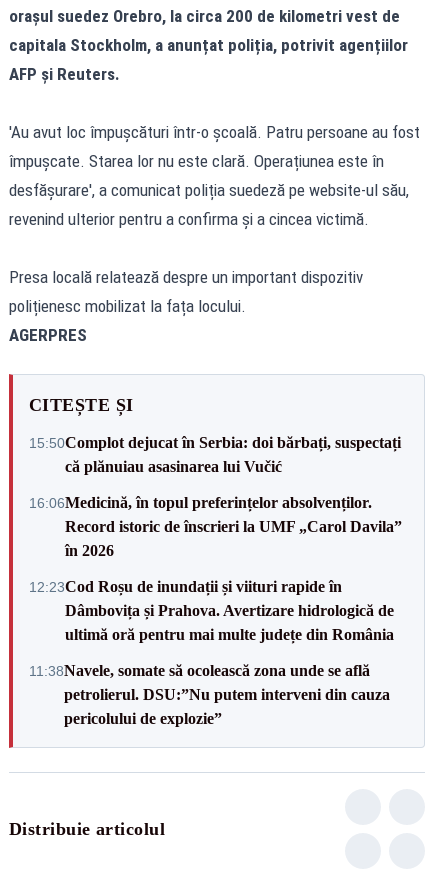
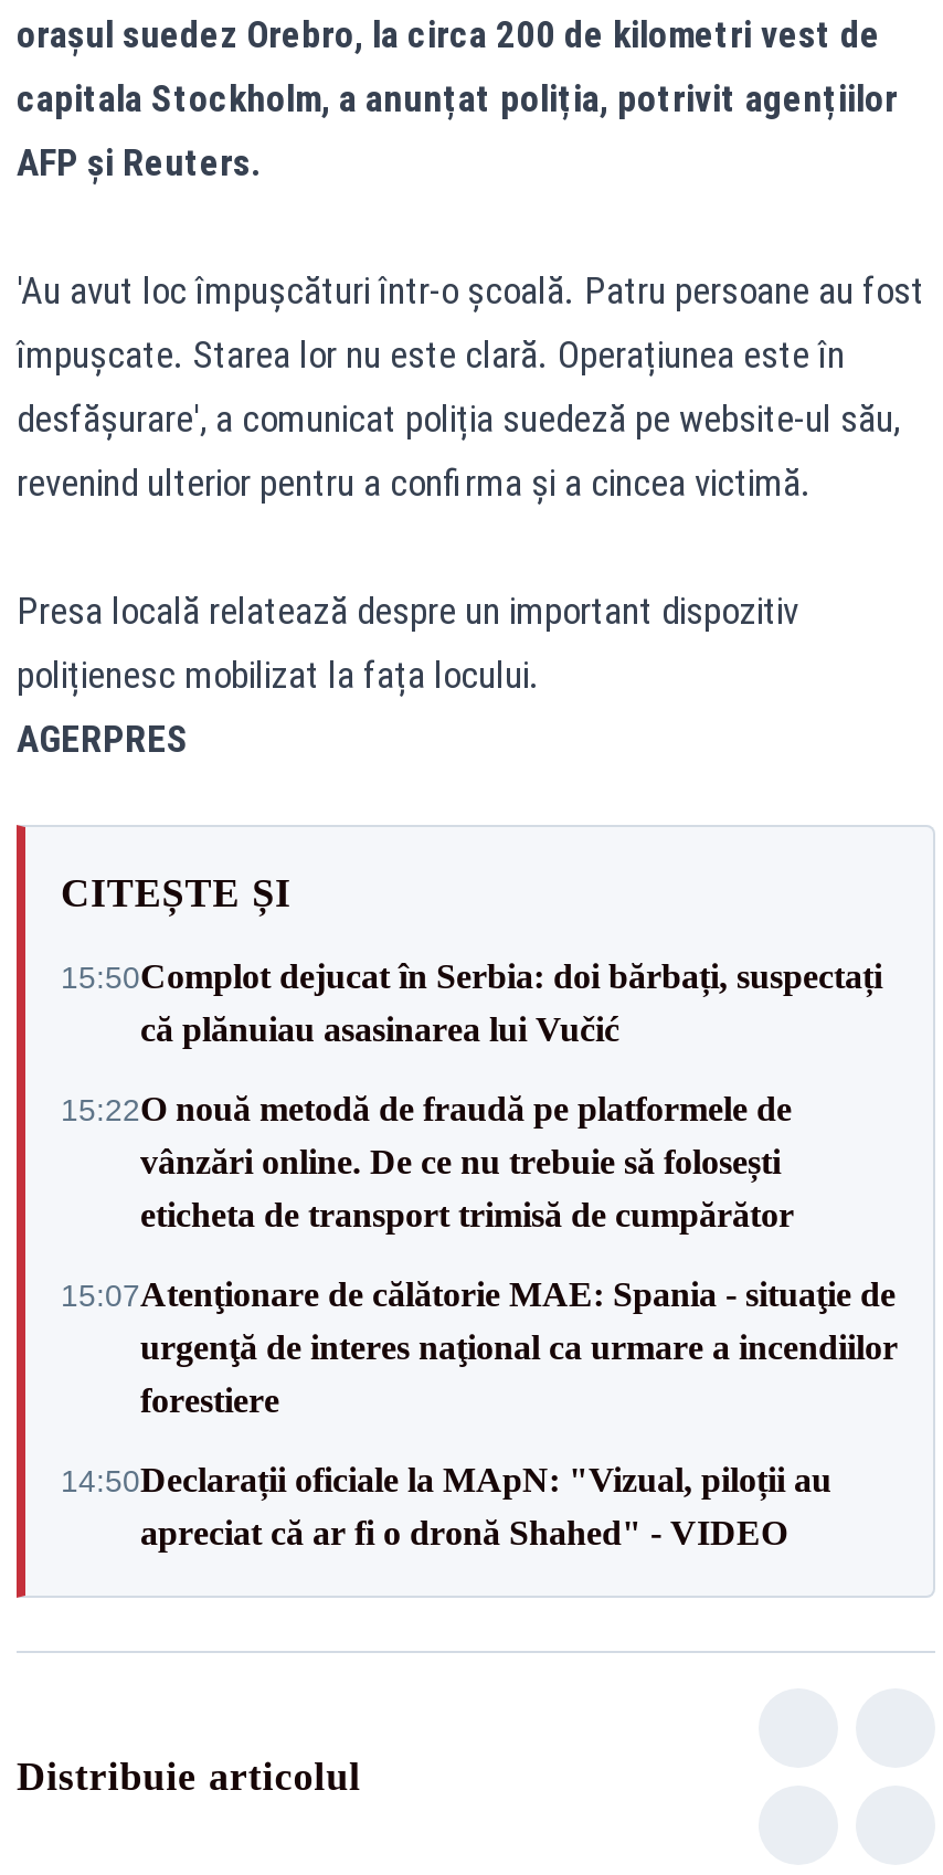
- 16:06Medicină, în topul preferințelor absolvenților.
- Record istoric de înscrieri la UMF „Carol Davila”
- în 2026
+ 15:22O nouă metodă de fraudă pe platformele de
+ vânzări online. De ce nu trebuie să folosești
+ eticheta de transport trimisă de cumpărător

- 12:23Cod Roșu de inundații și viituri rapide în
- Dâmbovița și Prahova. Avertizare hidrologică de
- ultimă oră pentru mai multe județe din România
+ 15:07Atenţionare de călătorie MAE: Spania - situaţie de
+ urgenţă de interes naţional ca urmare a incendiilor
+ forestiere

- 11:38Navele, somate să ocolească zona unde se află
- petrolierul. DSU:”Nu putem interveni din cauza
- pericolului de explozie”
+ 14:50Declarații oficiale la MApN: "Vizual, piloții au
+ apreciat că ar fi o dronă Shahed" - VIDEO
